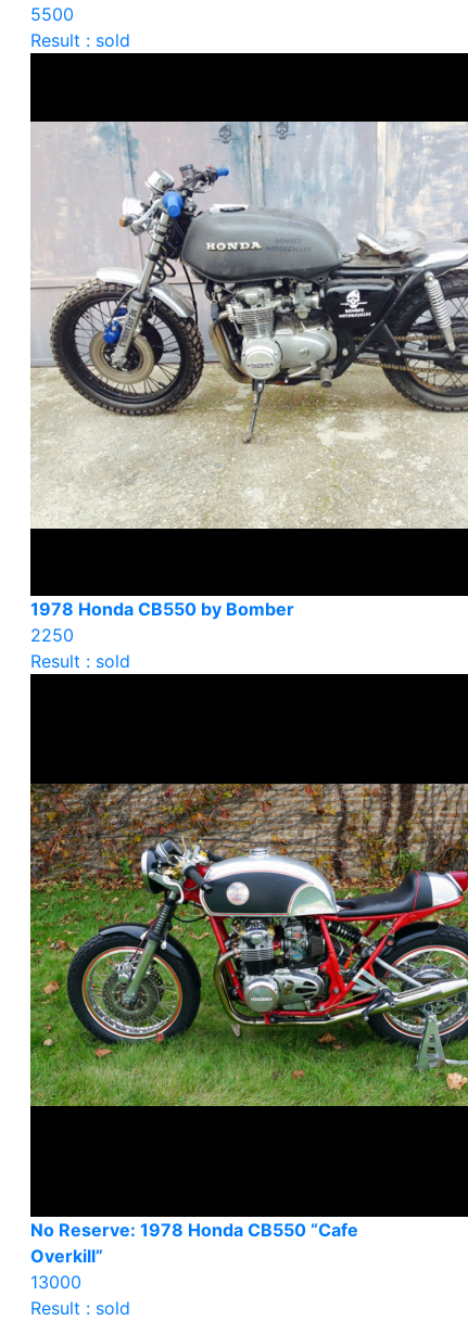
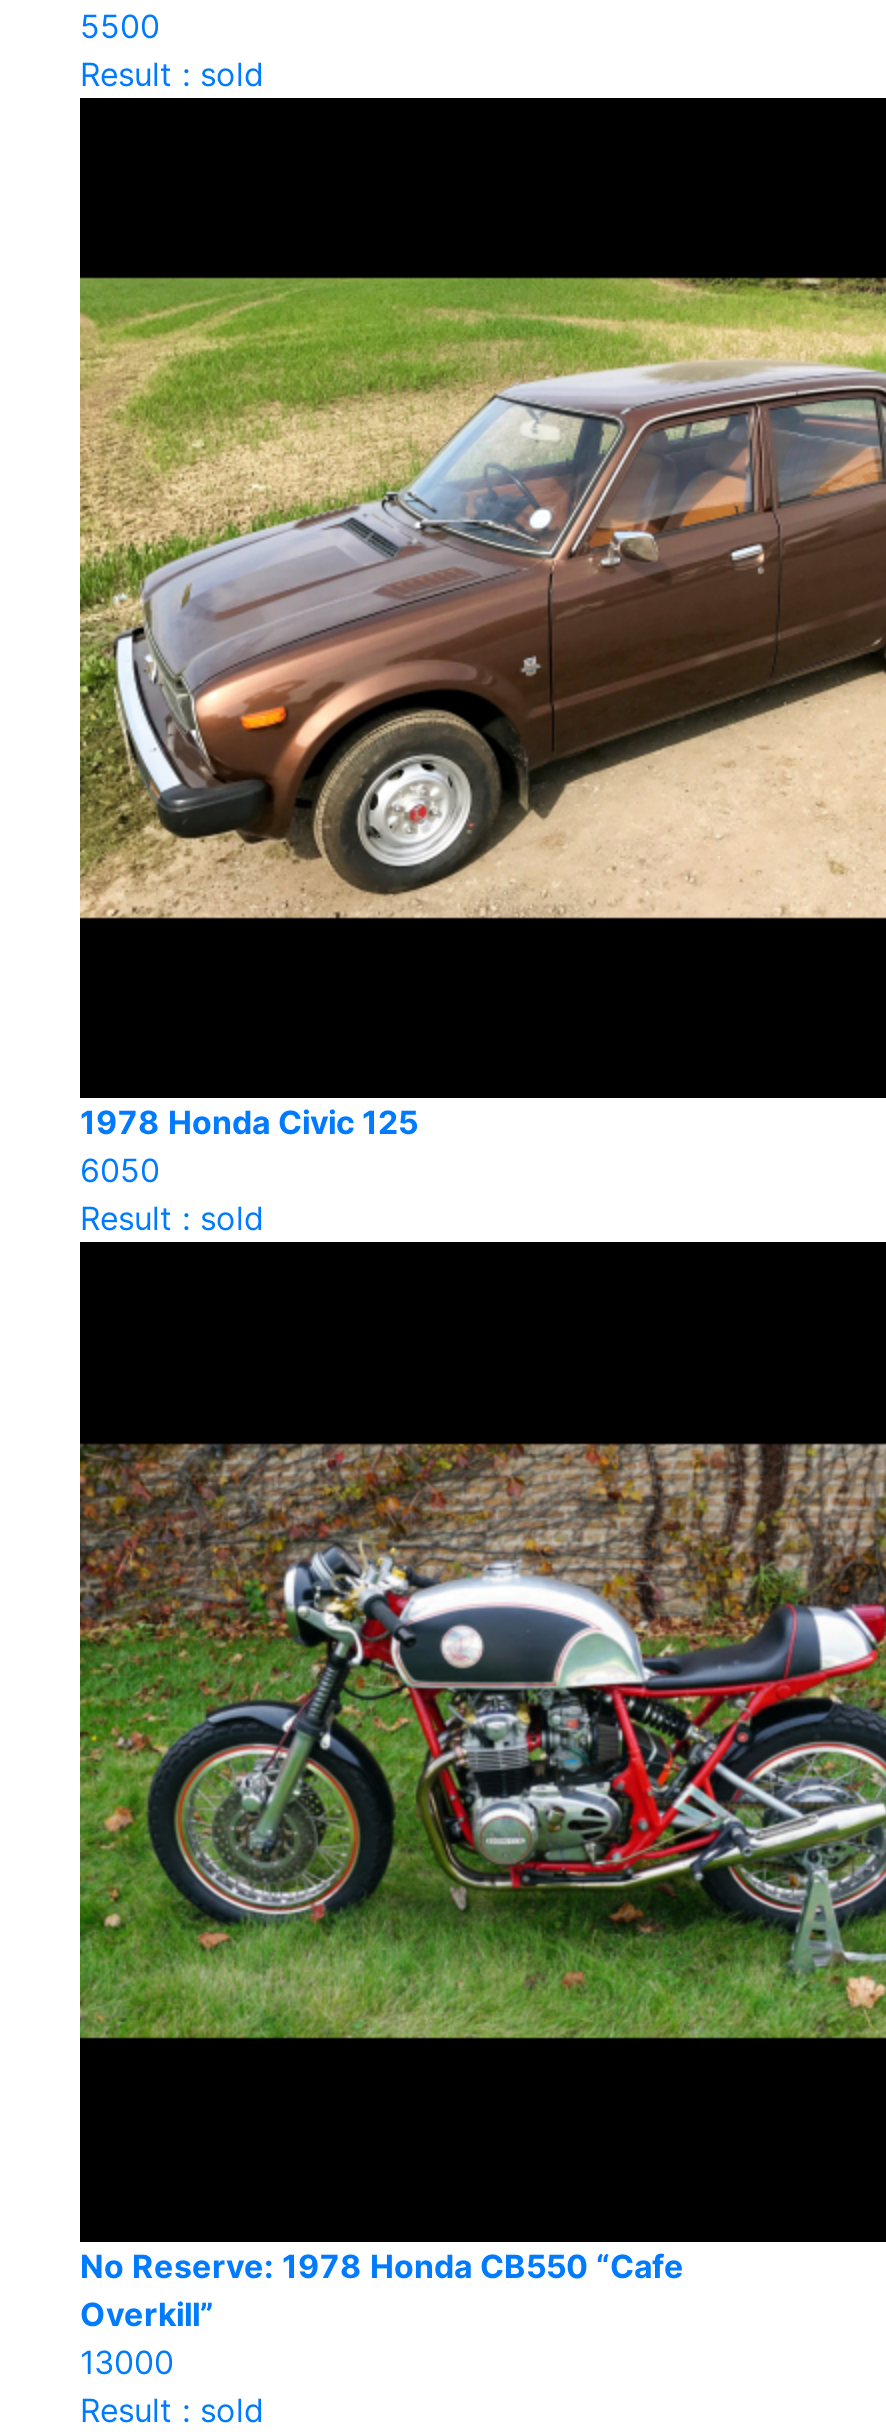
- [image]
+ [image]

- 1978 Honda CB550 by Bomber
- 2250
+ 1978 Honda Civic 125
+ 6050
